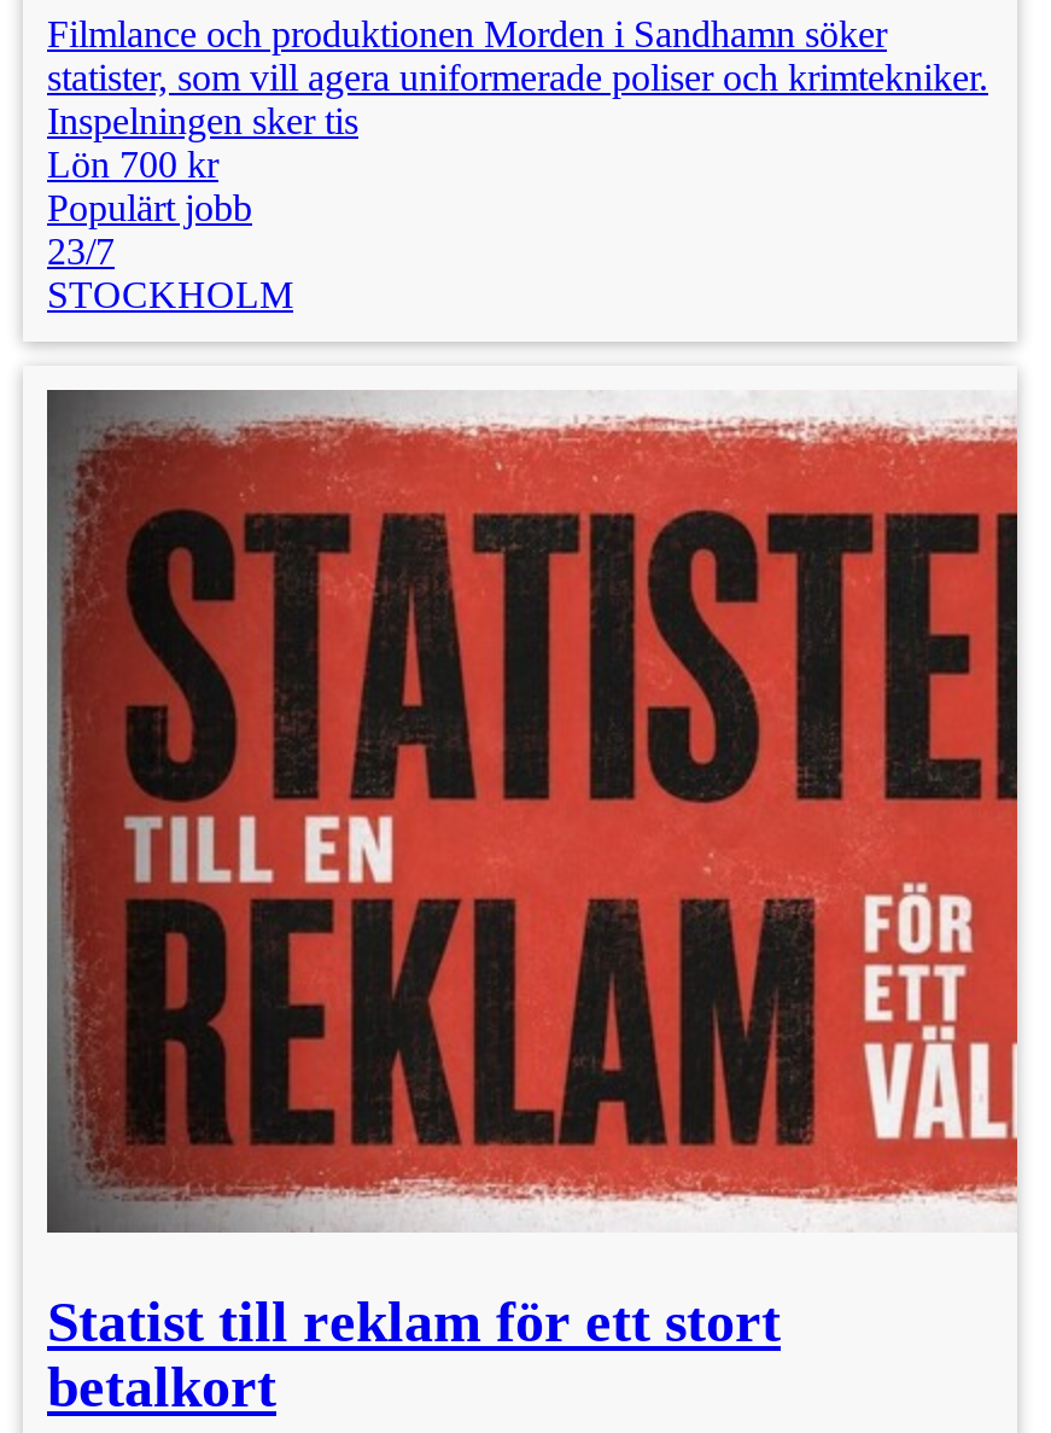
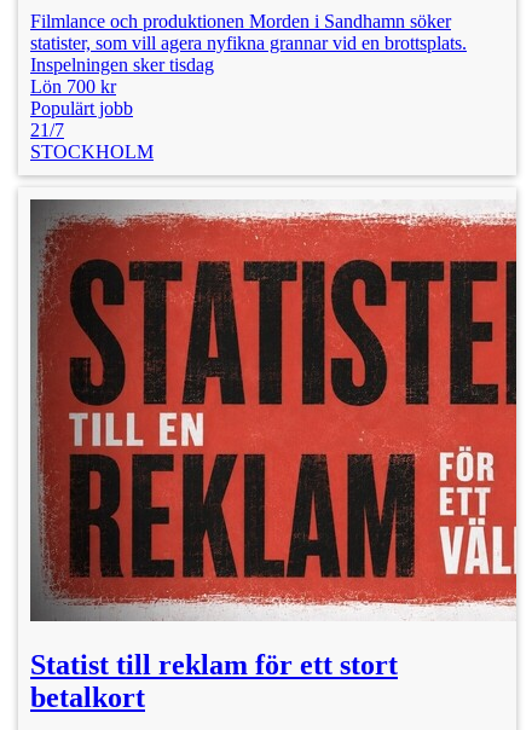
- statister, som vill agera uniformerade poliser och krimtekniker.
- Inspelningen sker tis
+ statister, som vill agera nyfikna grannar vid en brottsplats.
+ Inspelningen sker tisdag

- 23/7
+ 21/7
